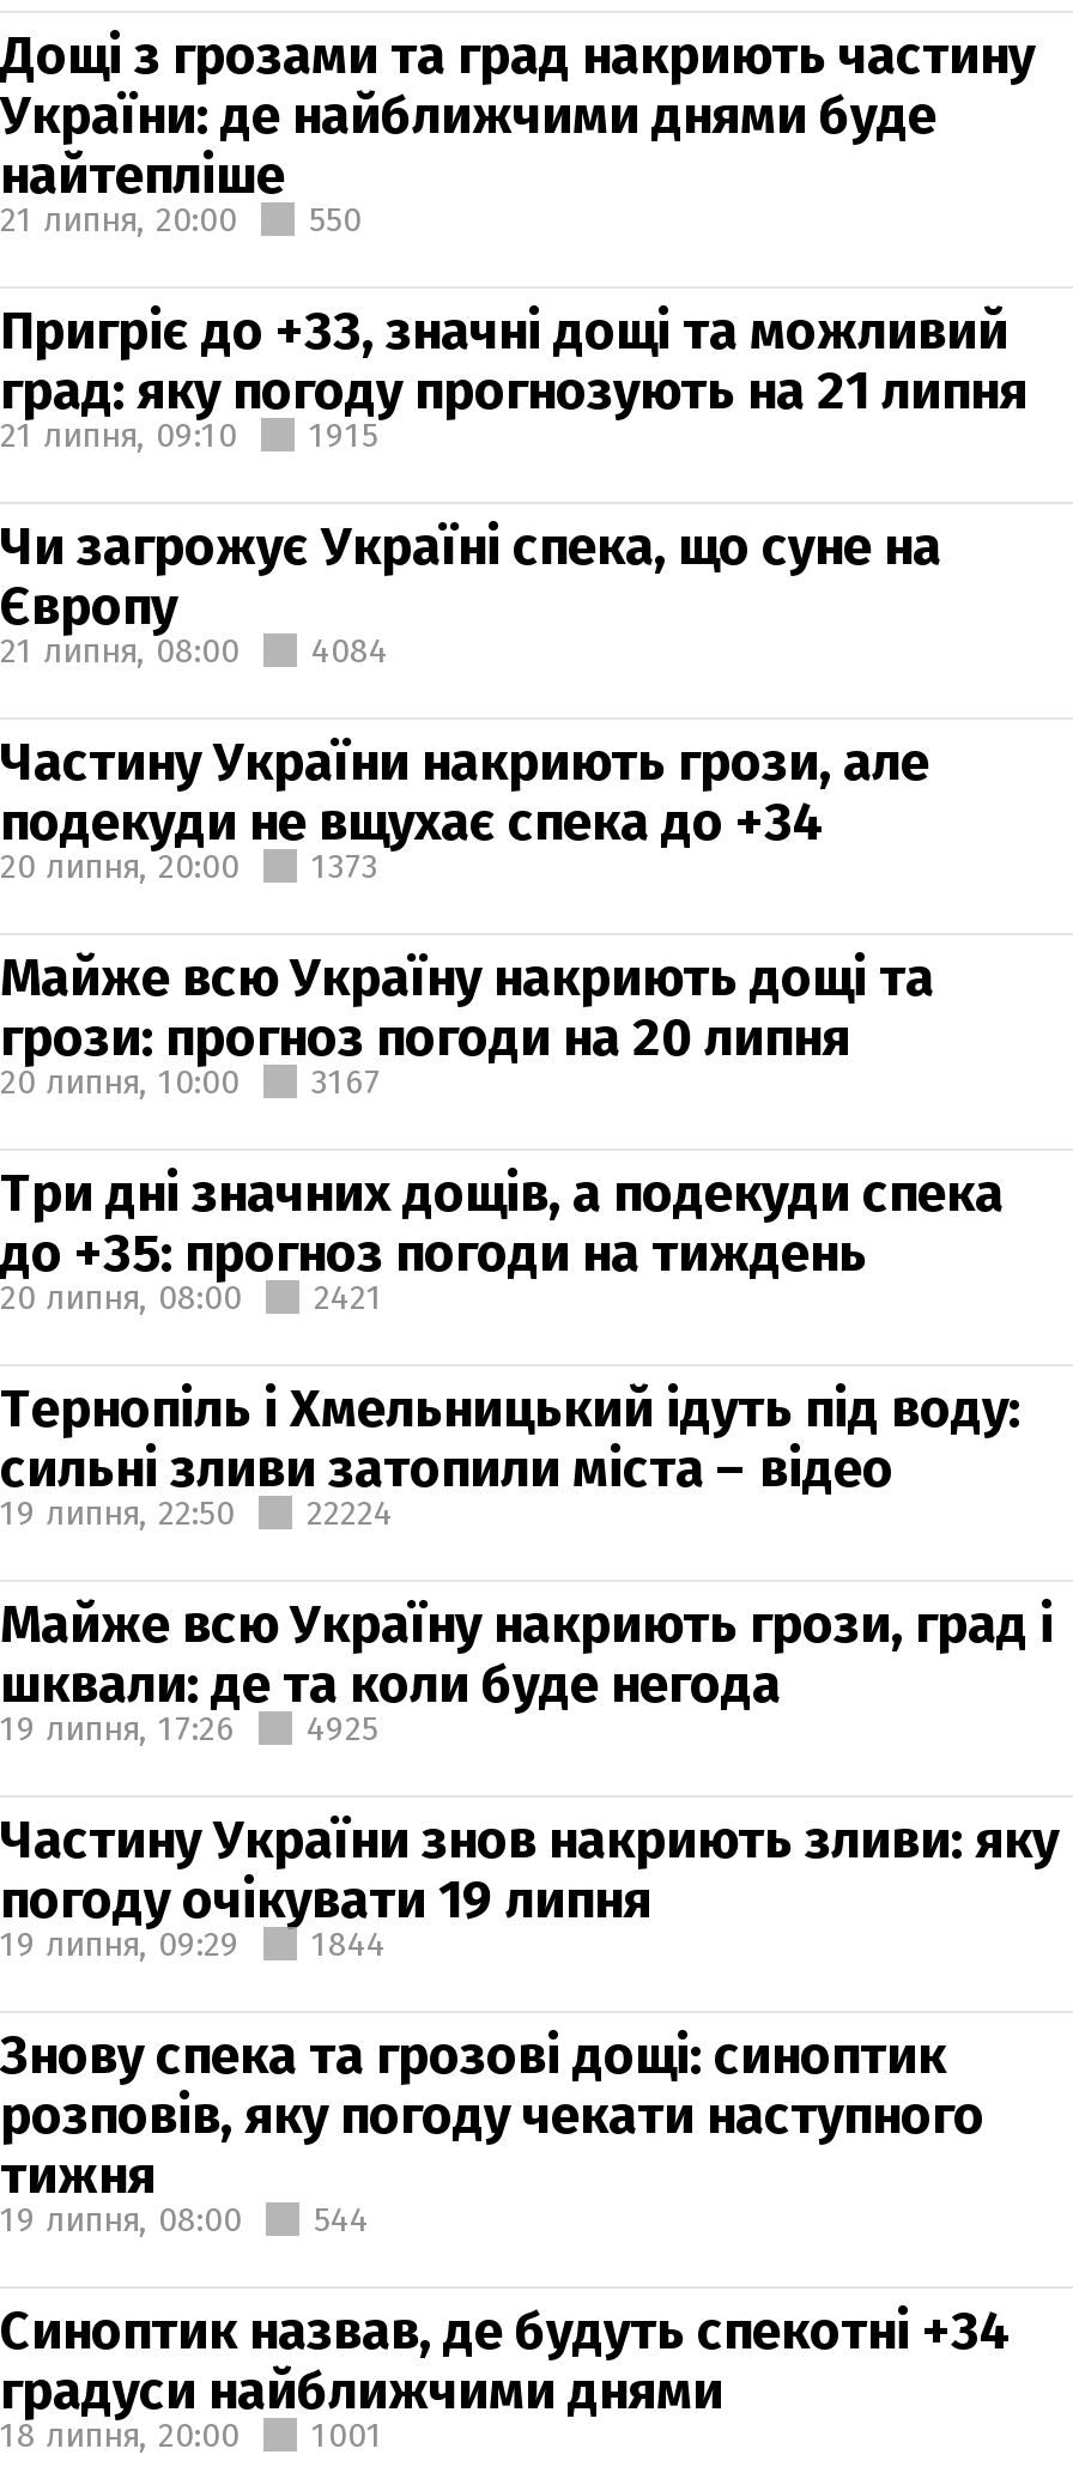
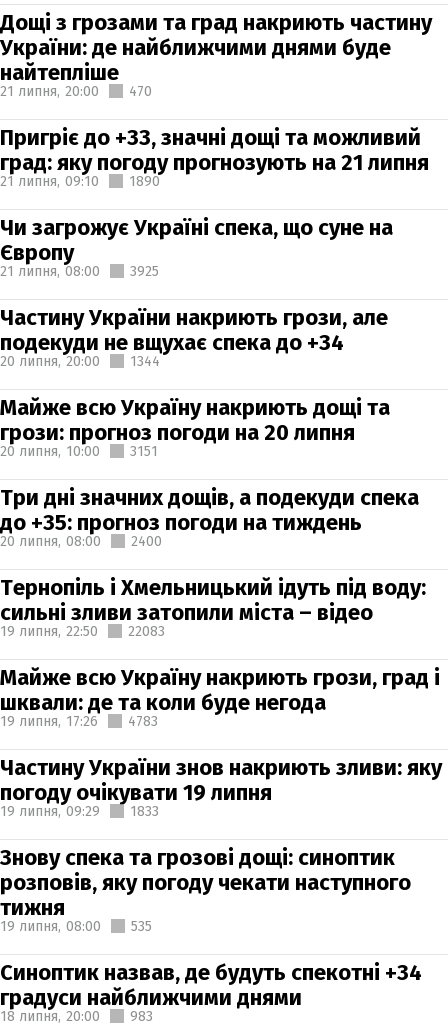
- 21 липня, 20:00 550
+ 21 липня, 20:00 470

- 1915
+ 1890

- 21 липня, 08:00 4084
+ 21 липня, 08:00 3925

- 20 липня, 20:00 1373
+ 20 липня, 20:00 1344

- 20 липня, 10:00 3167
+ 20 липня, 10:00 3151

- 20 липня, 08:00 2421
+ 20 липня, 08:00 2400

- 19 липня, 22:50 22224
+ 19 липня, 22:50 22083

- 19 липня, 17:26 4925
+ 19 липня, 17:26 4783

- 19 липня, 09:29 1844
+ 19 липня, 09:29 1833

- 19 липня, 08:00 544
+ 19 липня, 08:00 535

- 18 липня, 20:00 1001
+ 18 липня, 20:00 983
